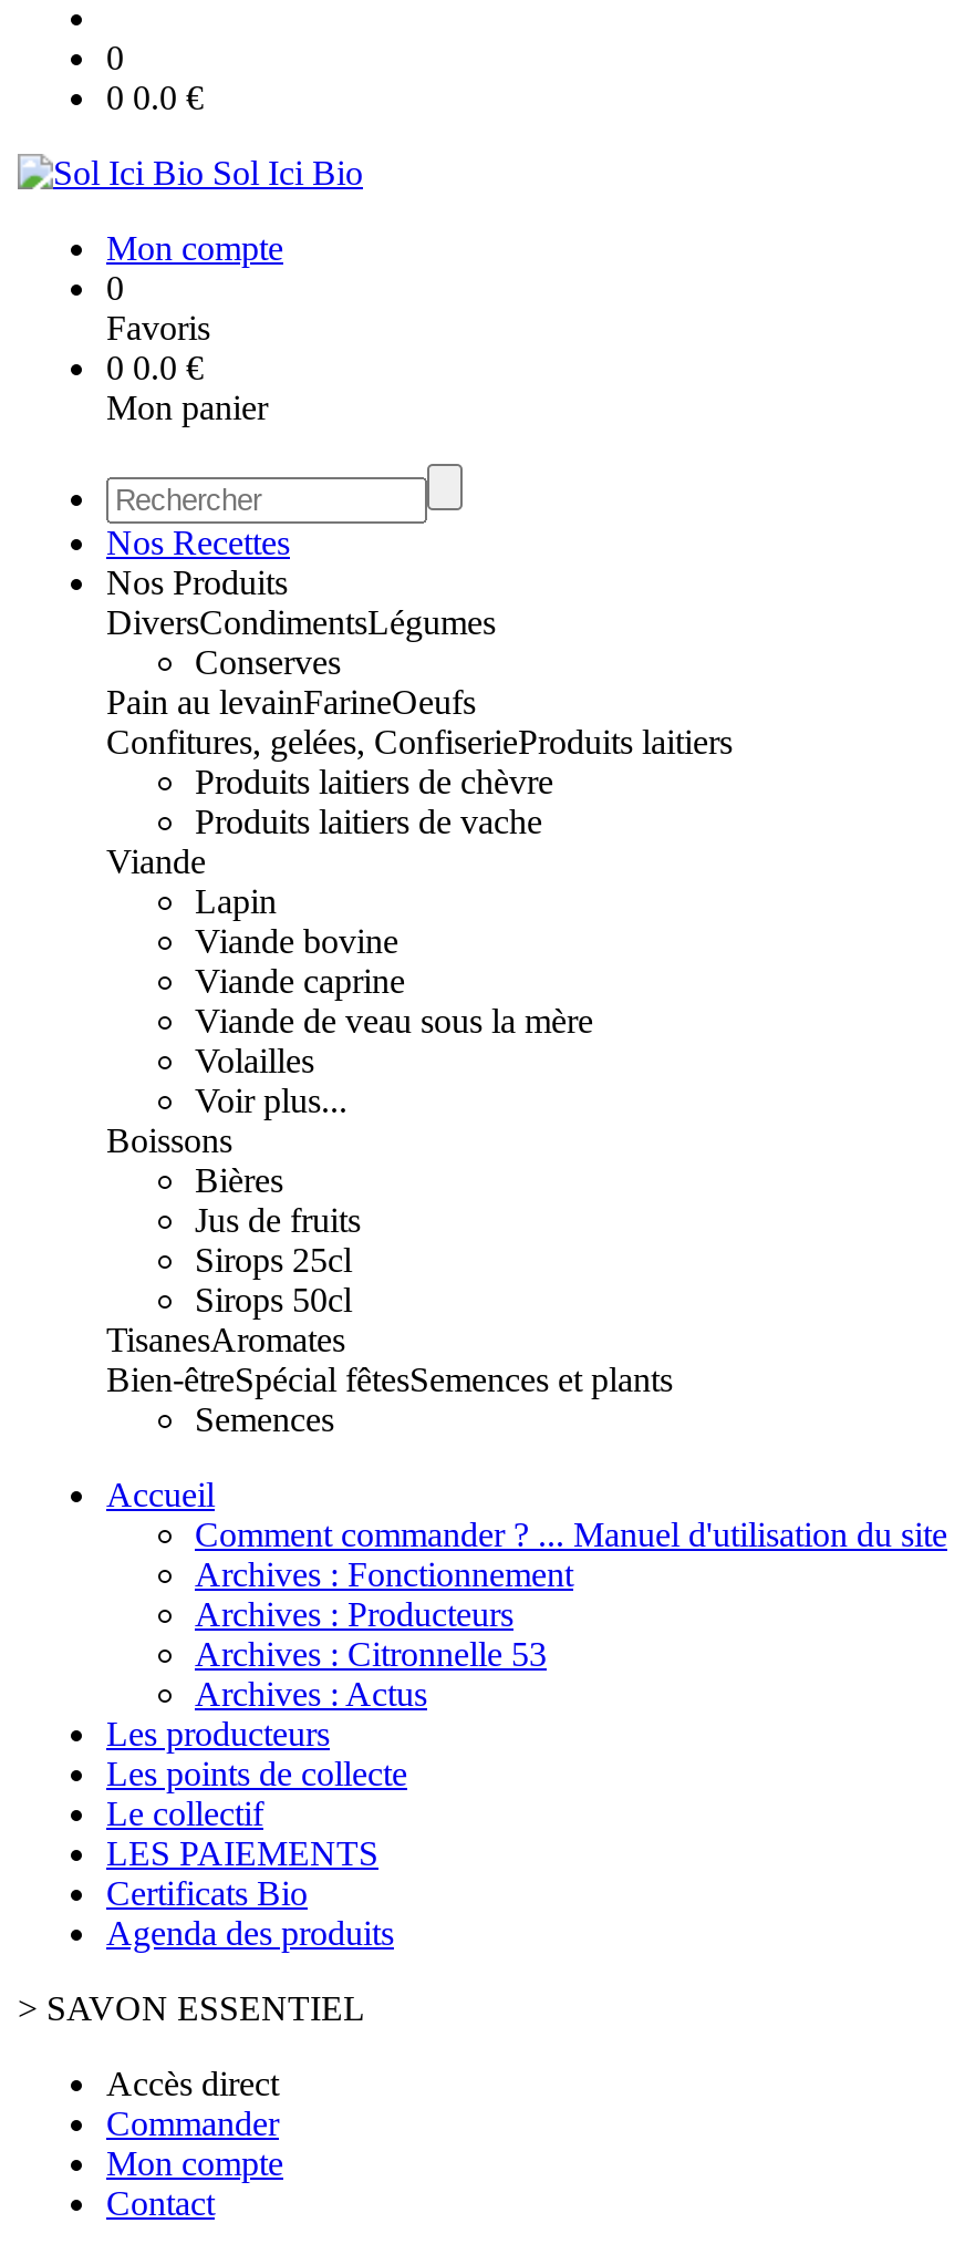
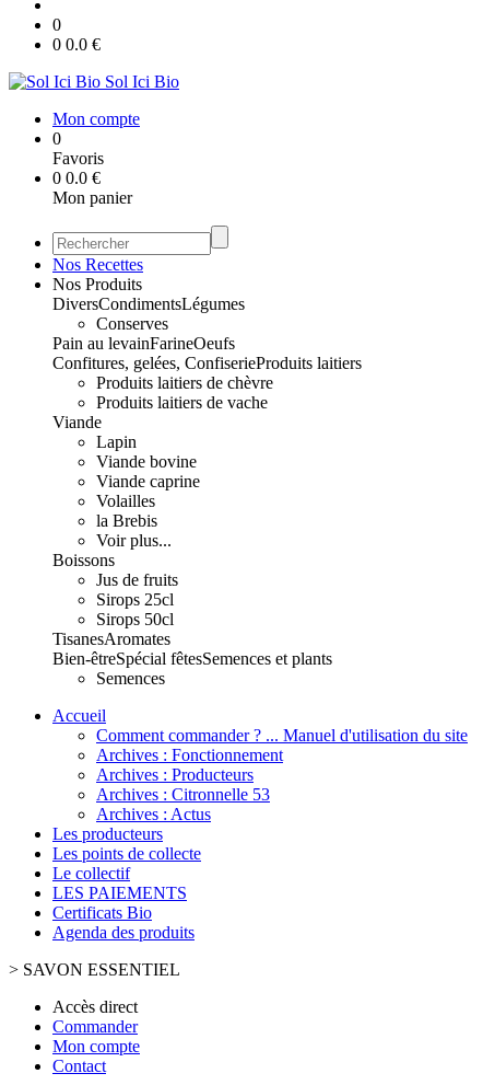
- Viande de veau sous la mère

+ la Brebis

- Bières
